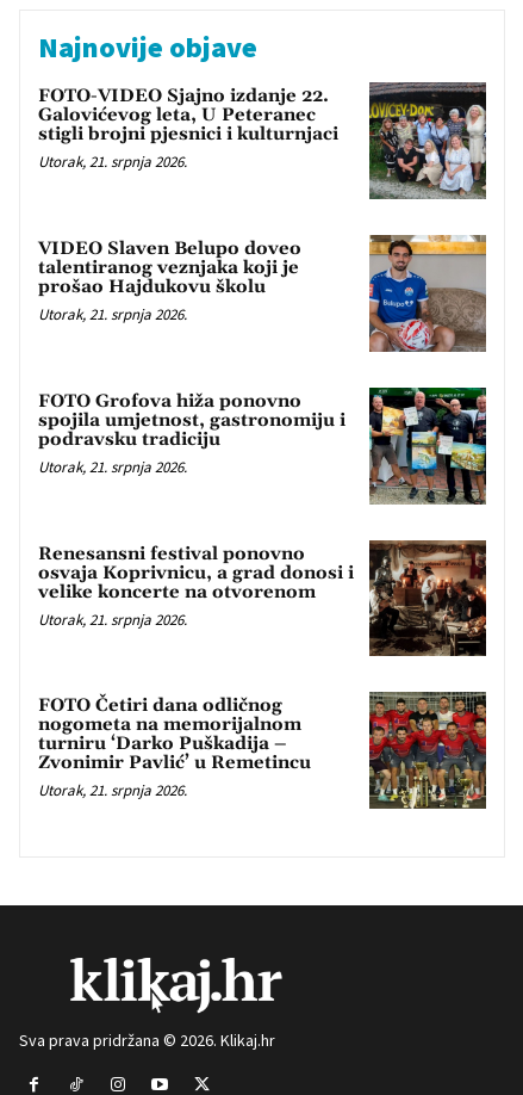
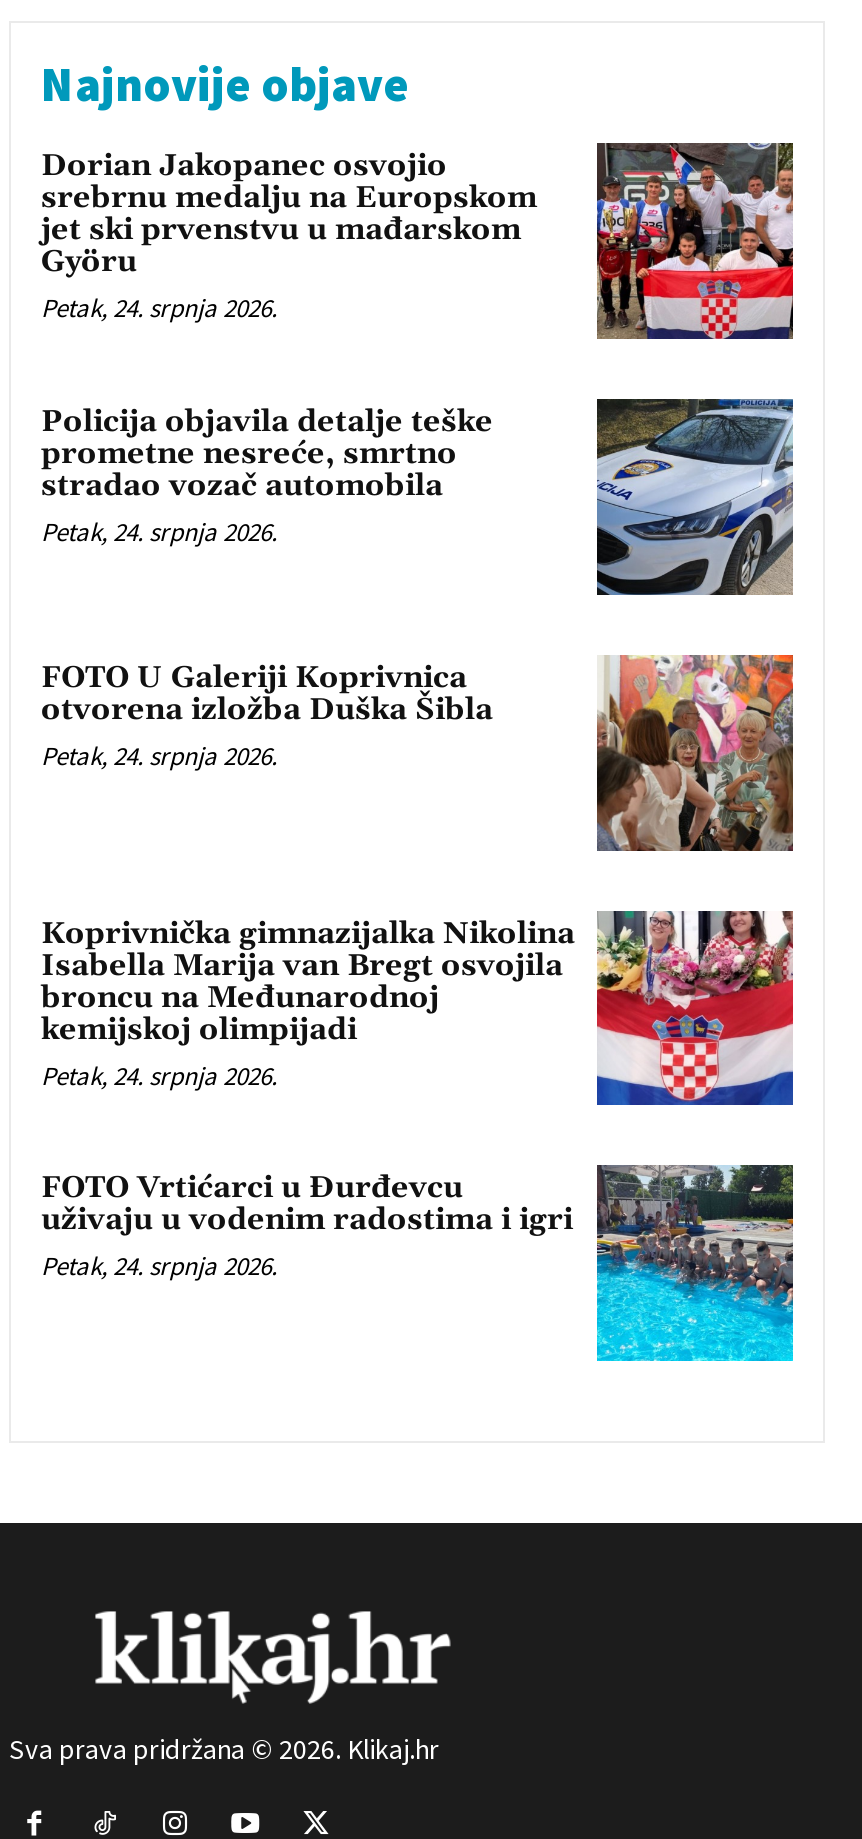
- [image]
- FOTO-VIDEO Sjajno izdanje 22.
- Galovićevog leta, U Peteranec
- stigli brojni pjesnici i kulturnjaci
- Utorak, 21. srpnja 2026.
+ [image]
+ Dorian Jakopanec osvojio
+ srebrnu medalju na Europskom
+ jet ski prvenstvu u mađarskom
+ Györu
+ Petak, 24. srpnja 2026.

- VIDEO Slaven Belupo doveo
- talentiranog veznjaka koji je
- prošao Hajdukovu školu
- Utorak, 21. srpnja 2026.
+ Policija objavila detalje teške
+ prometne nesreće, smrtno
+ stradao vozač automobila
+ Petak, 24. srpnja 2026.

- [image]
+ [image]

- FOTO Grofova hiža ponovno
- spojila umjetnost, gastronomiju i
- podravsku tradiciju
- Utorak, 21. srpnja 2026.
+ FOTO U Galeriji Koprivnica
+ otvorena izložba Duška Šibla
+ Petak, 24. srpnja 2026.

- [image]
+ [image]

- [image]
- Renesansni festival ponovno
- osvaja Koprivnicu, a grad donosi i
- velike koncerte na otvorenom
- Utorak, 21. srpnja 2026.
+ [image]
+ Koprivnička gimnazijalka Nikolina
+ Isabella Marija van Bregt osvojila
+ broncu na Međunarodnoj
+ kemijskoj olimpijadi
+ Petak, 24. srpnja 2026.

- FOTO Četiri dana odličnog
- nogometa na memorijalnom
- turniru ‘Darko Puškadija –
- Zvonimir Pavlić’ u Remetincu
- Utorak, 21. srpnja 2026.
+ FOTO Vrtićarci u Đurđevcu
+ uživaju u vodenim radostima i igri
+ Petak, 24. srpnja 2026.

- [image]
+ [image]
